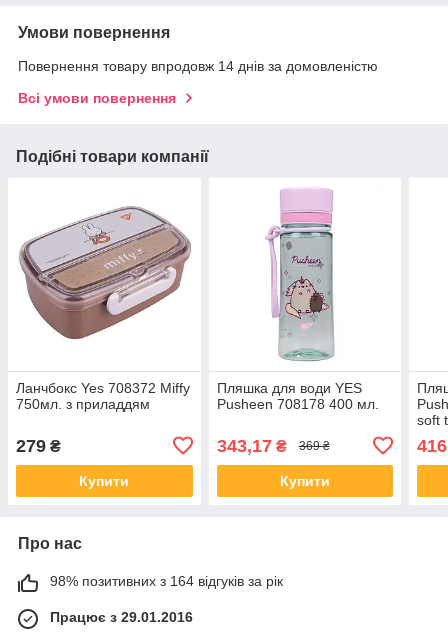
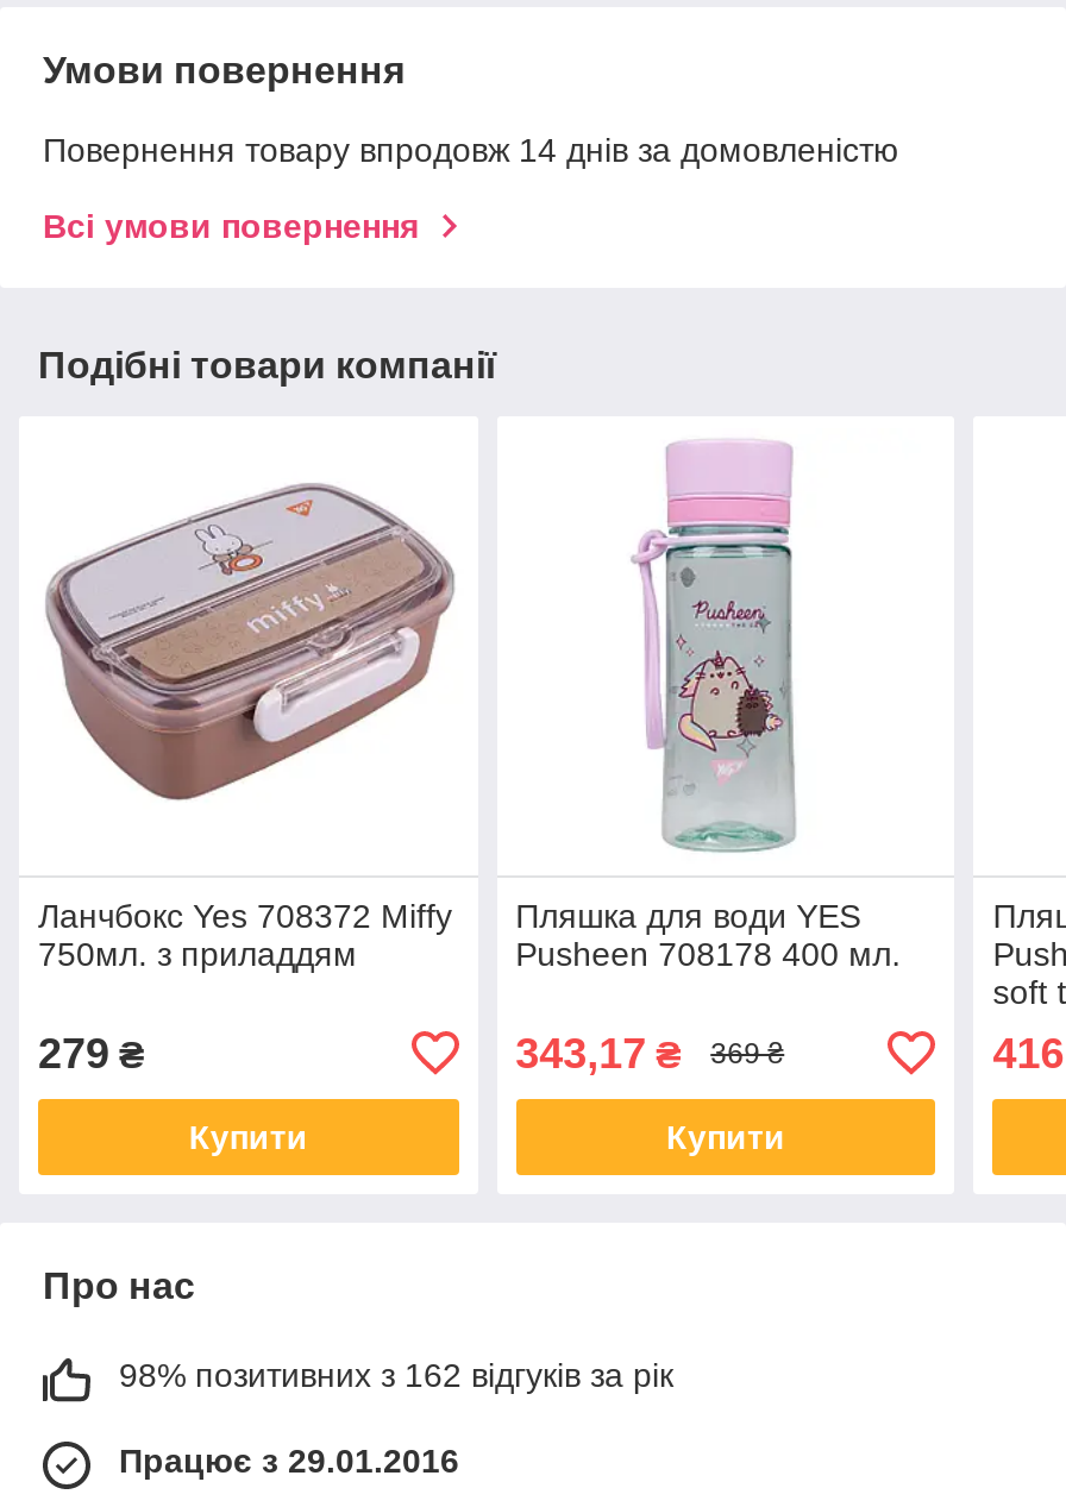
- 98% позитивних з 164 відгуків за рік
+ 98% позитивних з 162 відгуків за рік
